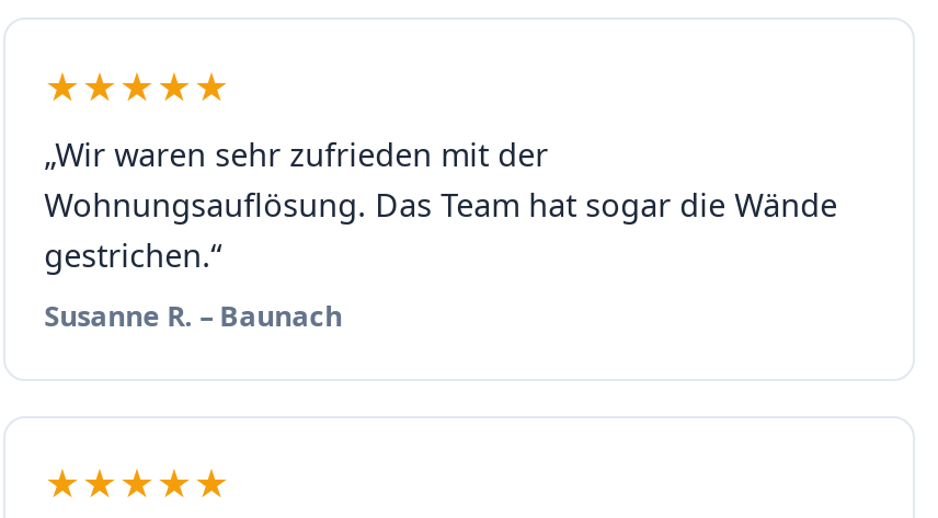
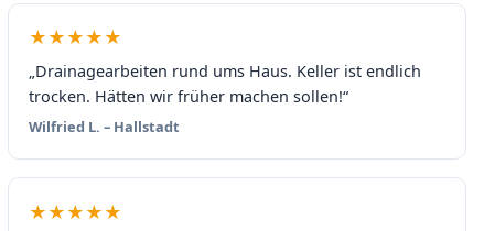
- „Wir waren sehr zufrieden mit der
- Wohnungsauflösung. Das Team hat sogar die Wände
- gestrichen.“
+ „Drainagearbeiten rund ums Haus. Keller ist endlich
+ trocken. Hätten wir früher machen sollen!“

- Susanne R. – Baunach
+ Wilfried L. – Hallstadt
